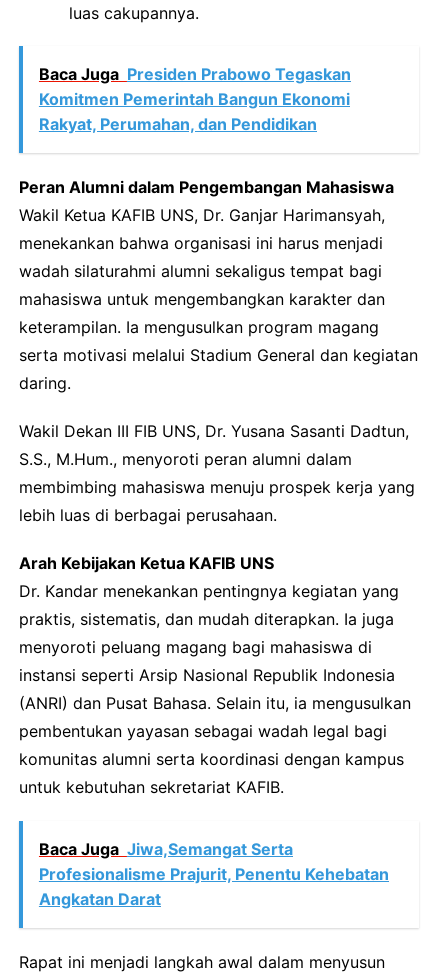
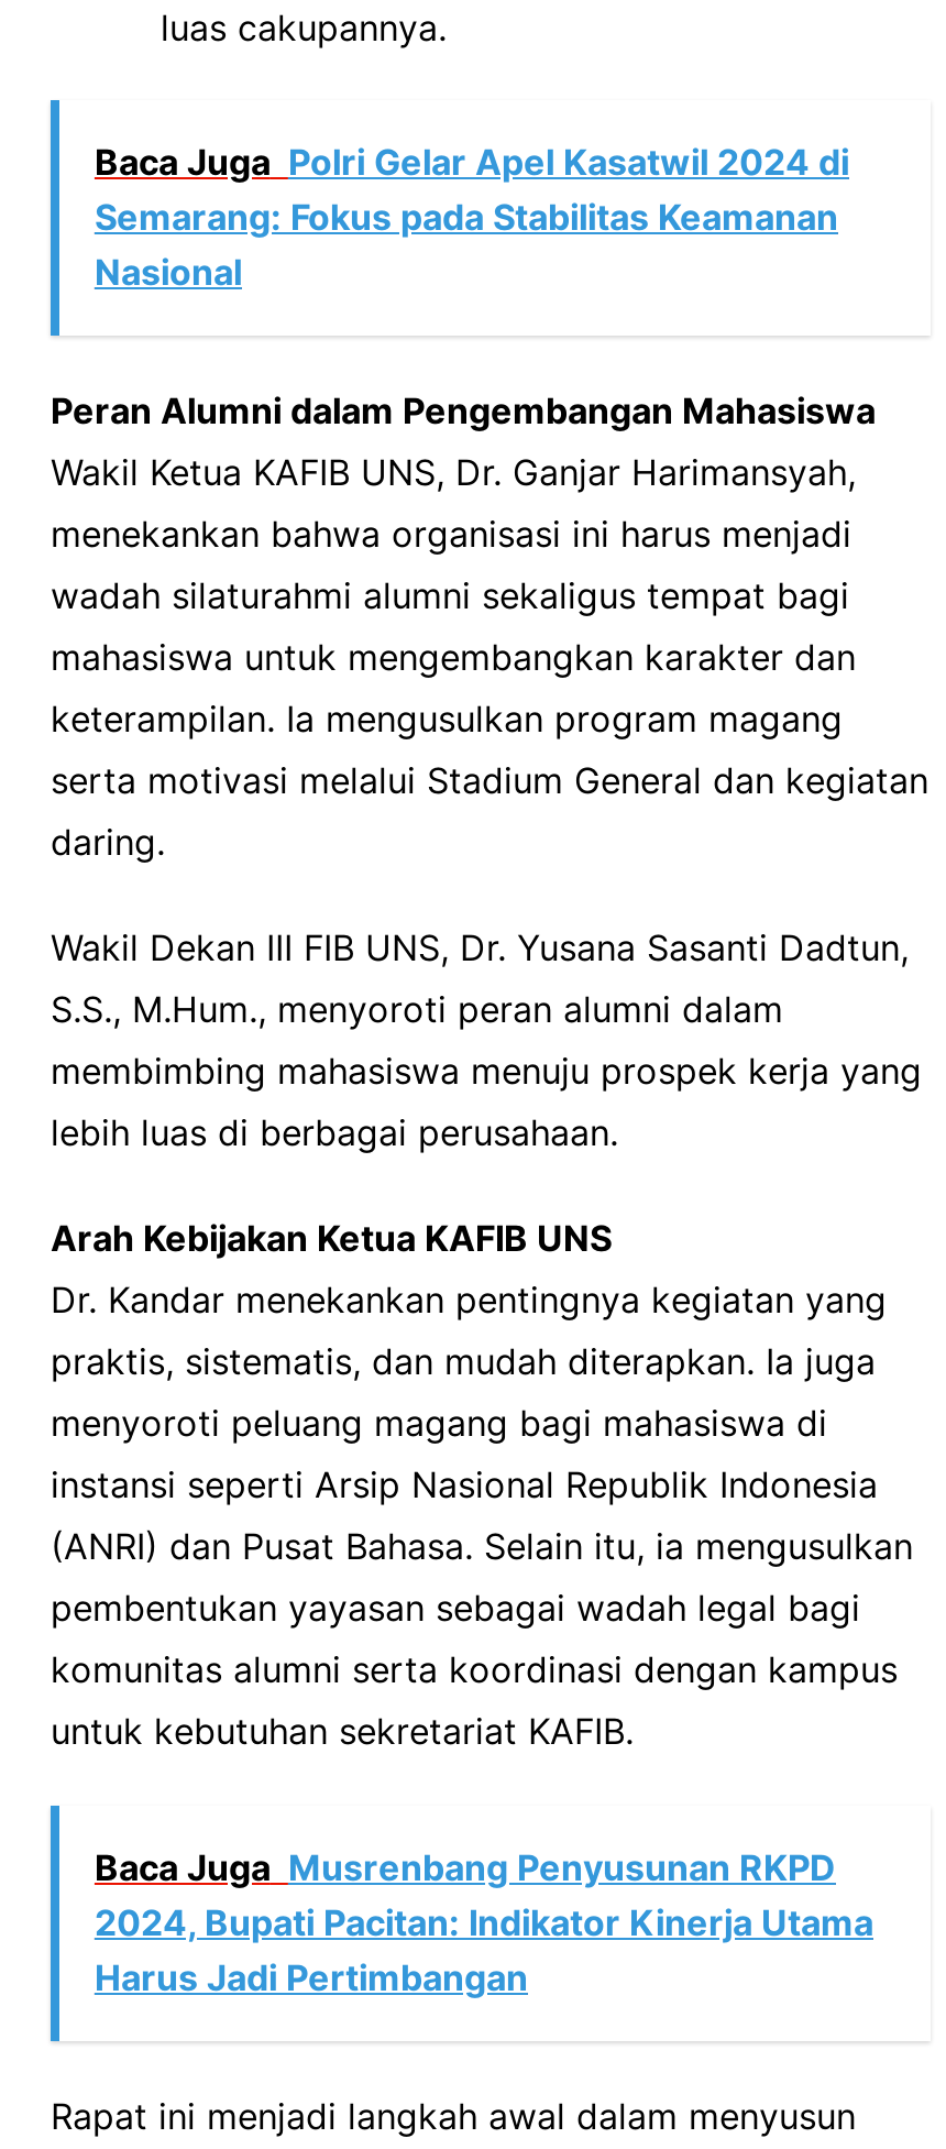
- Baca Juga Presiden Prabowo Tegaskan
- Komitmen Pemerintah Bangun Ekonomi
- Rakyat, Perumahan, dan Pendidikan
+ Baca Juga Polri Gelar Apel Kasatwil 2024 di
+ Semarang: Fokus pada Stabilitas Keamanan
+ Nasional

- Baca Juga Jiwa,Semangat Serta
- Profesionalisme Prajurit, Penentu Kehebatan
- Angkatan Darat
+ Baca Juga Musrenbang Penyusunan RKPD
+ 2024, Bupati Pacitan: Indikator Kinerja Utama
+ Harus Jadi Pertimbangan
